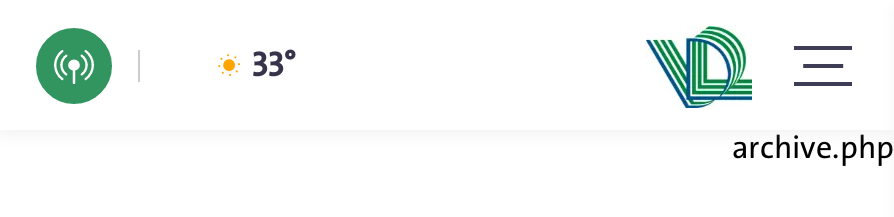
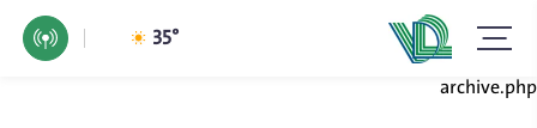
- 33°
+ 35°
